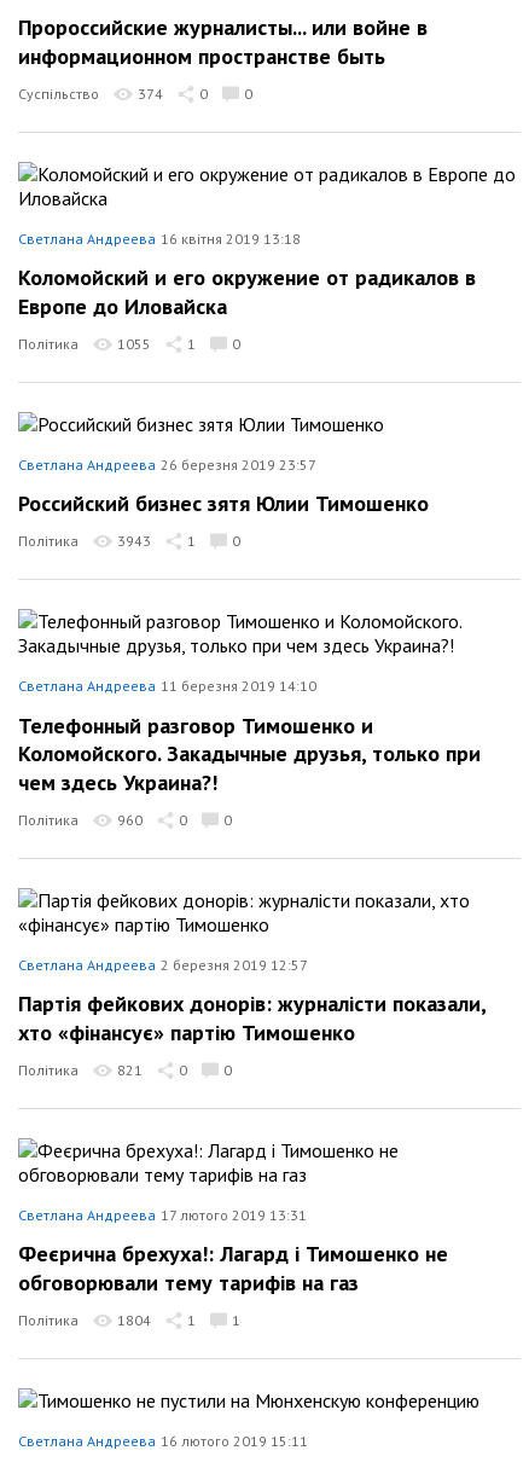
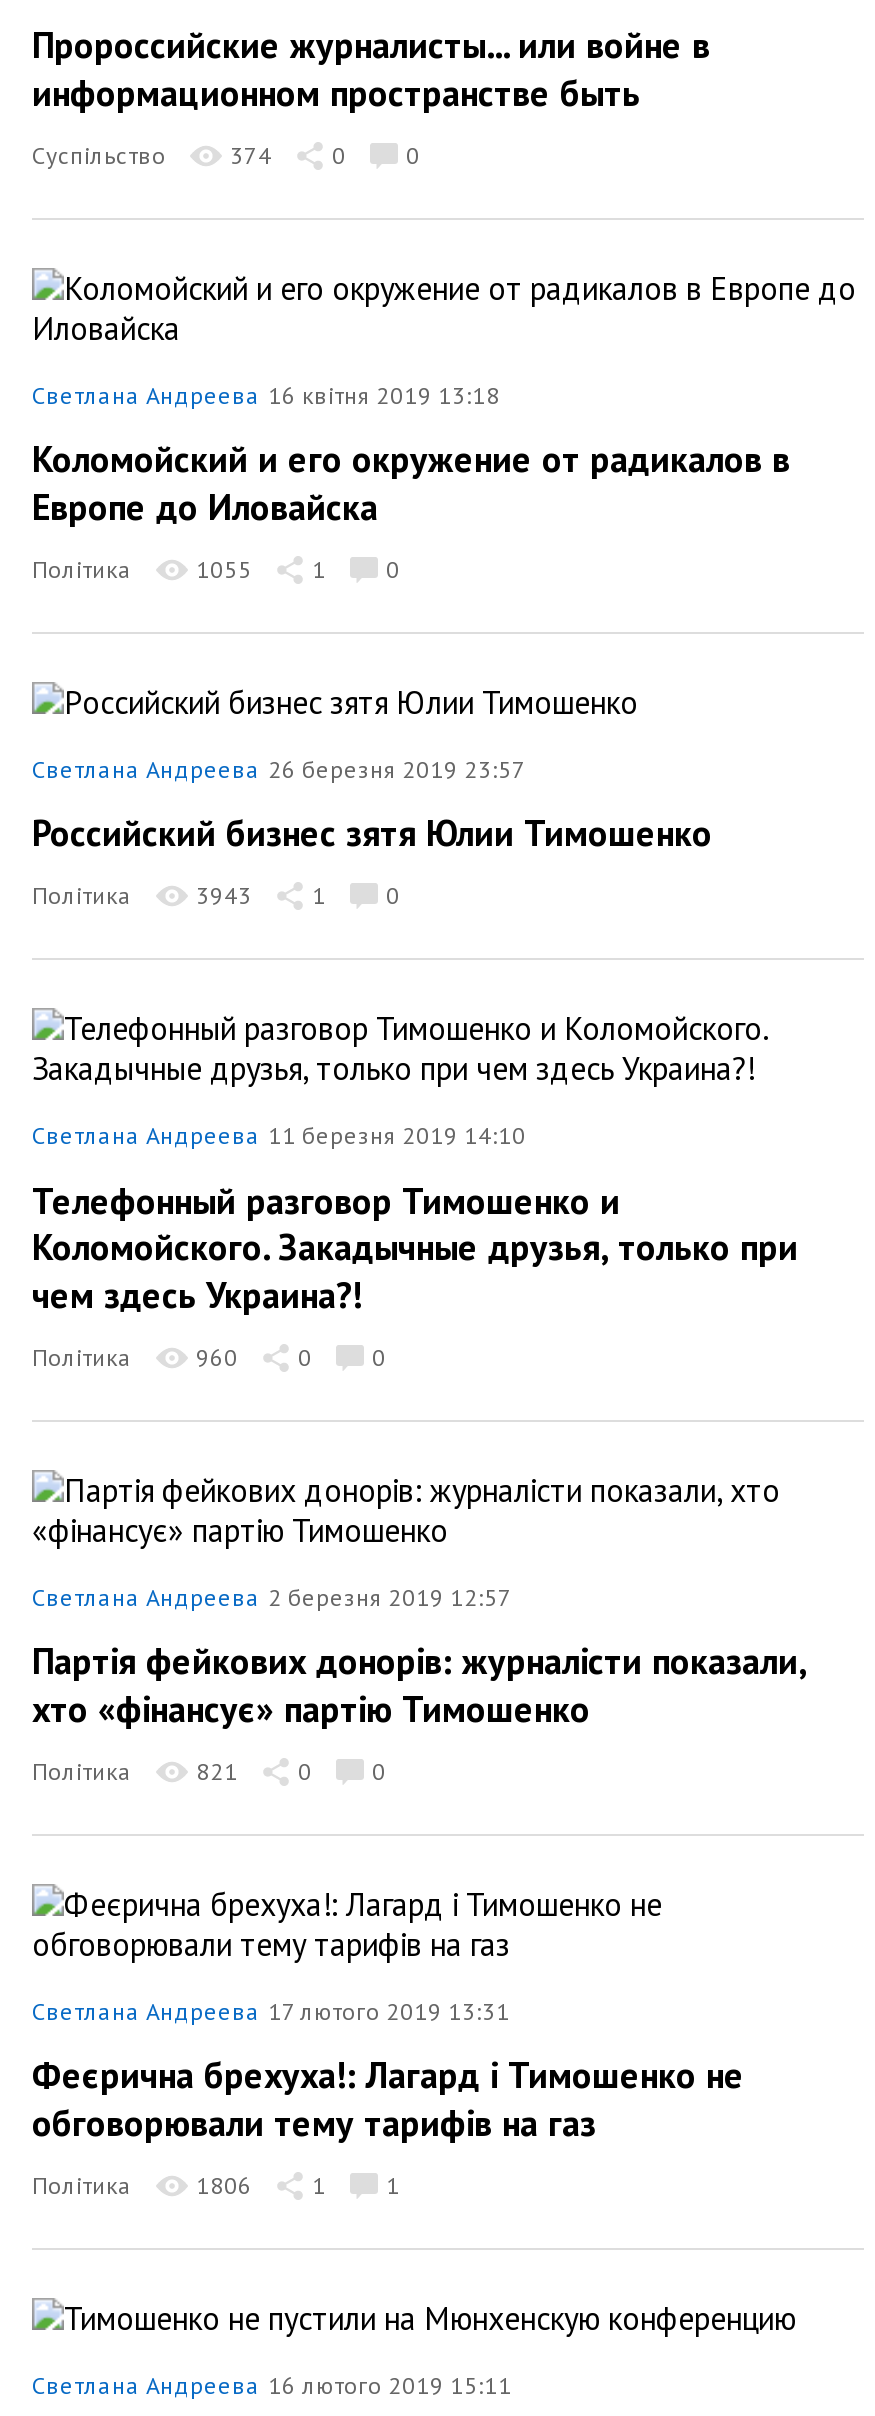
- 1804 1 1
+ 1806 1 1
